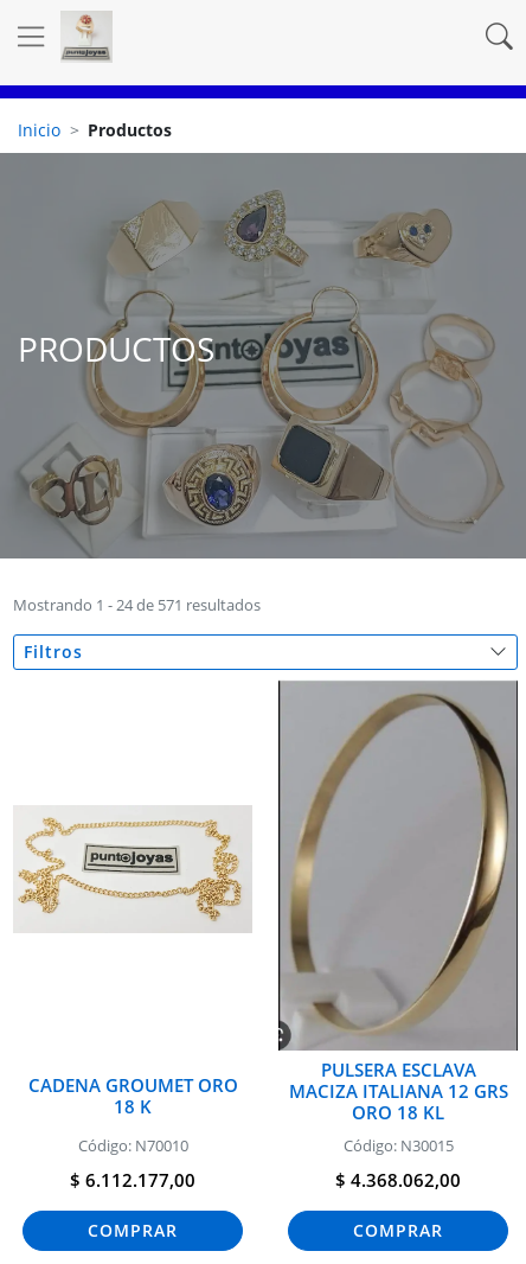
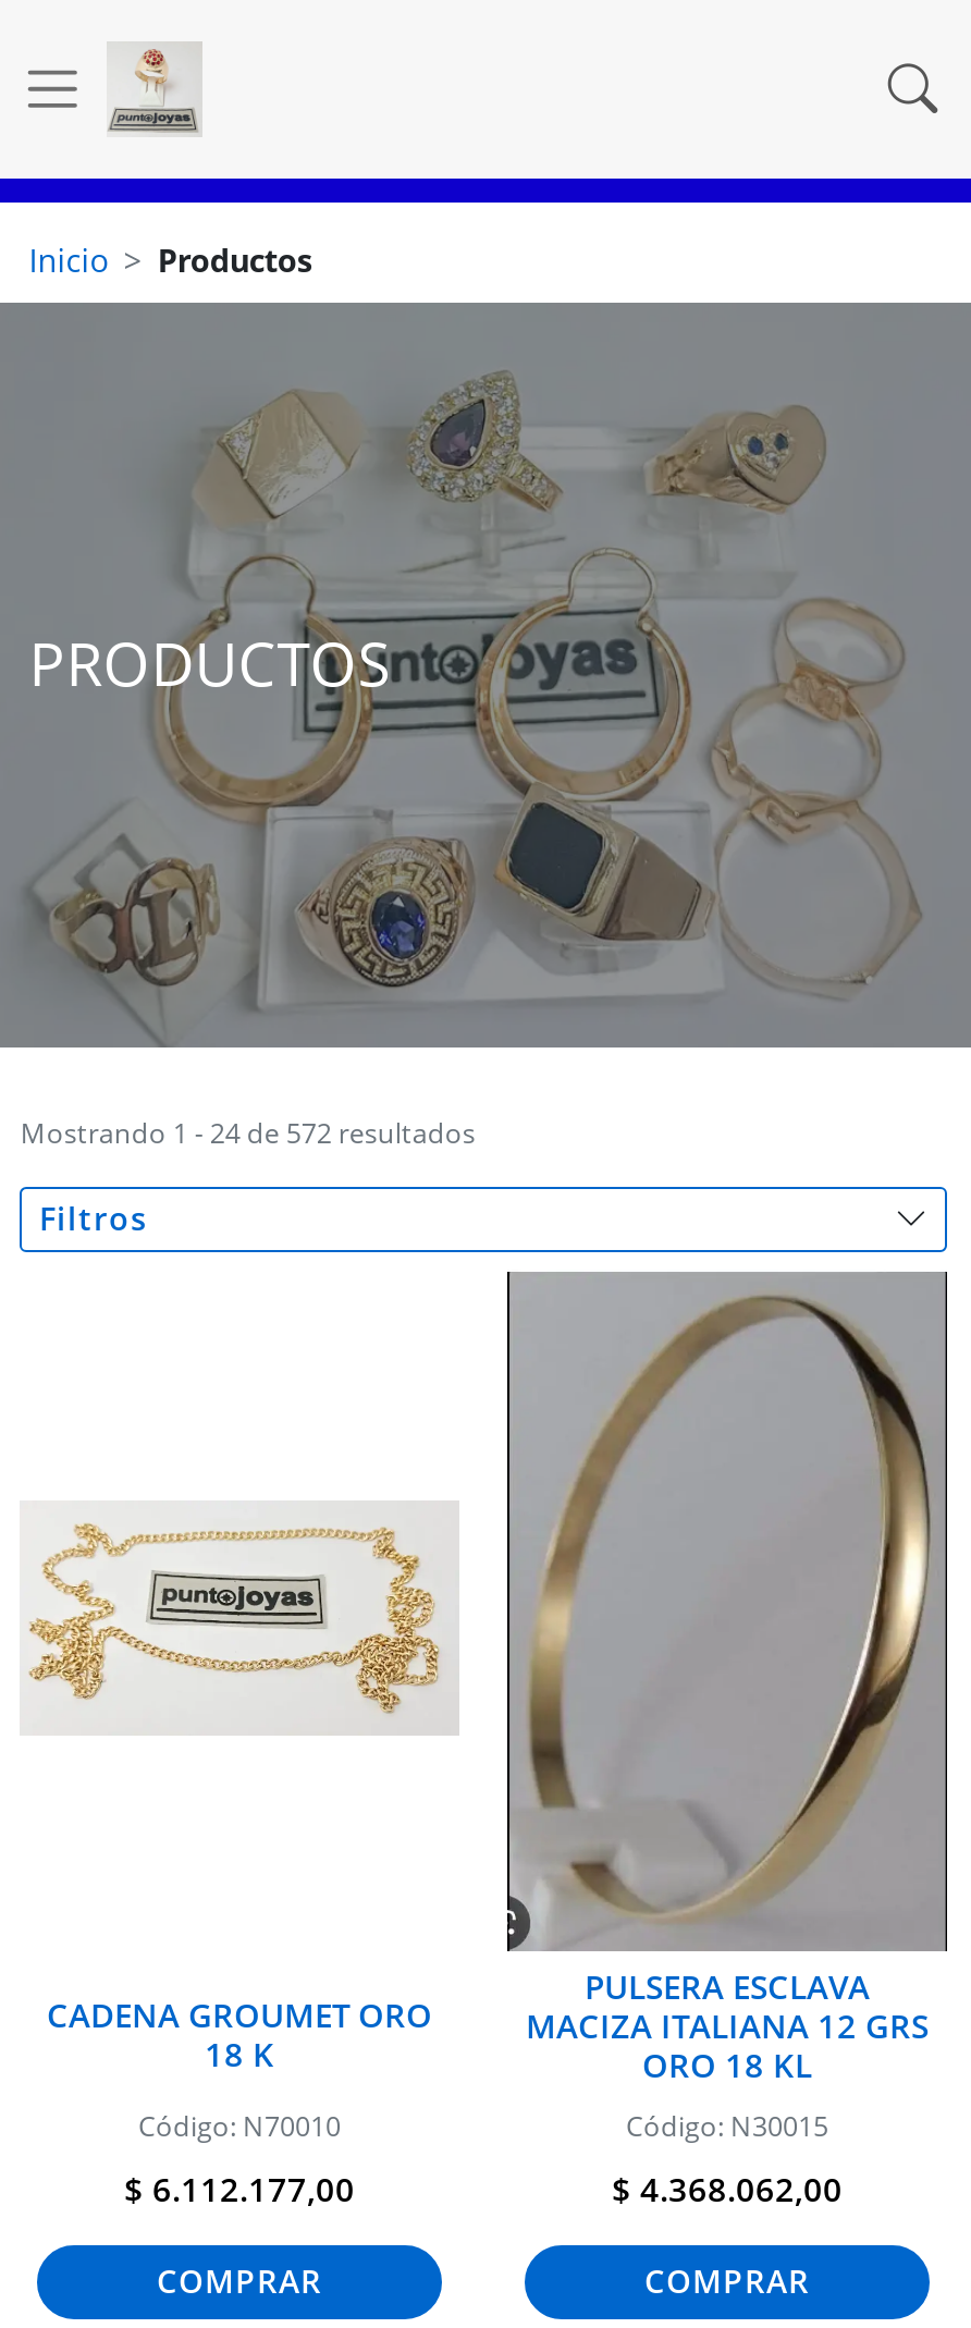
- Mostrando 1 - 24 de 571 resultados
+ Mostrando 1 - 24 de 572 resultados
